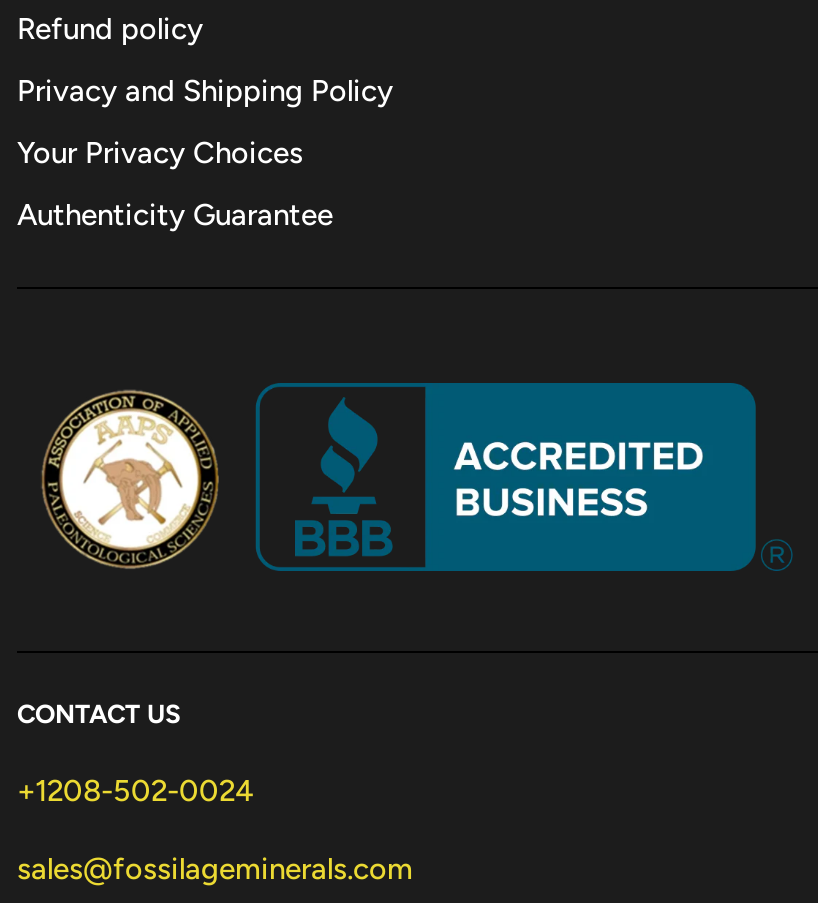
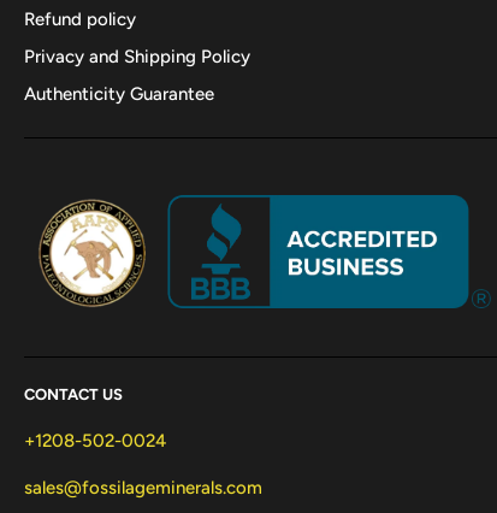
- Your Privacy Choices
